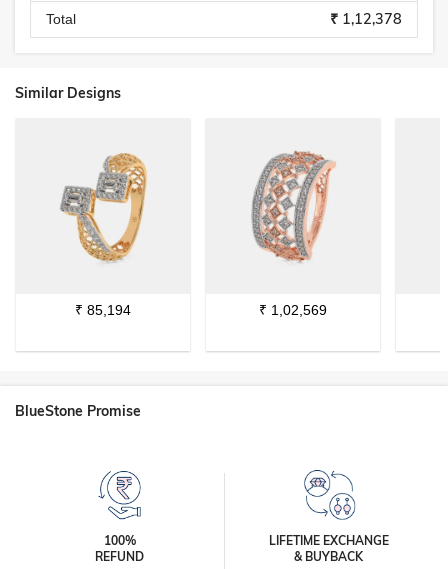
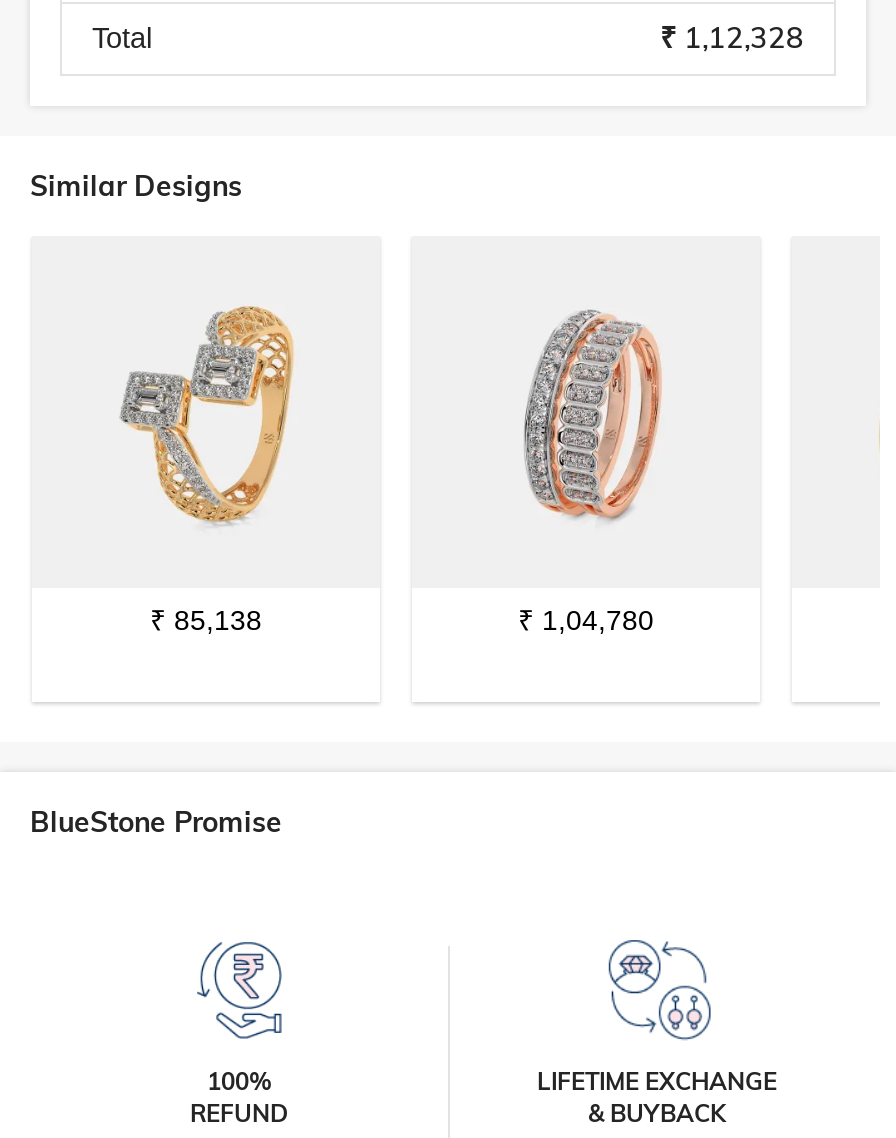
- ₹ 1,12,378
+ ₹ 1,12,328

- [image]
- ₹1,02,569
+ [image]
+ ₹1,04,780

- ₹85,194
+ ₹85,138
